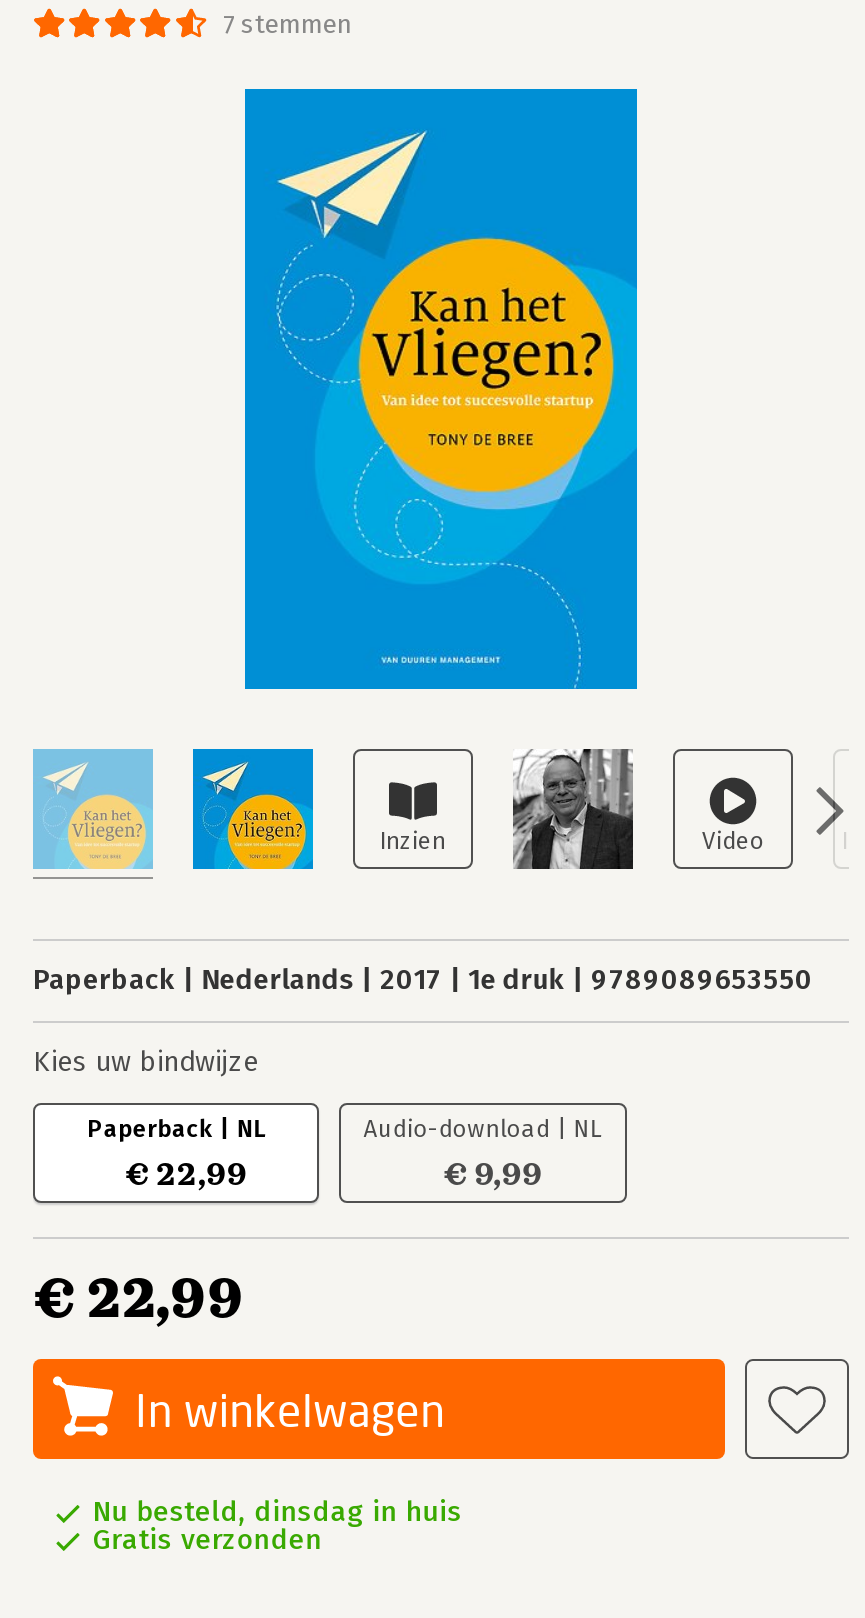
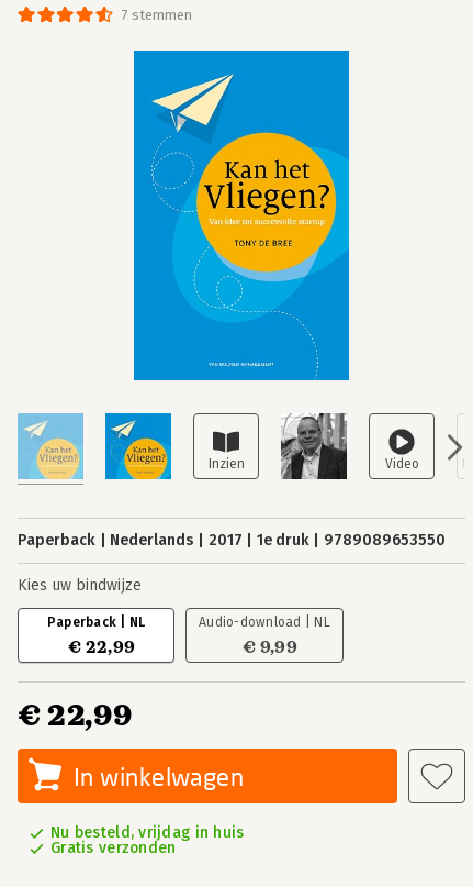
- Nu besteld, dinsdag in huis
+ Nu besteld, vrijdag in huis
